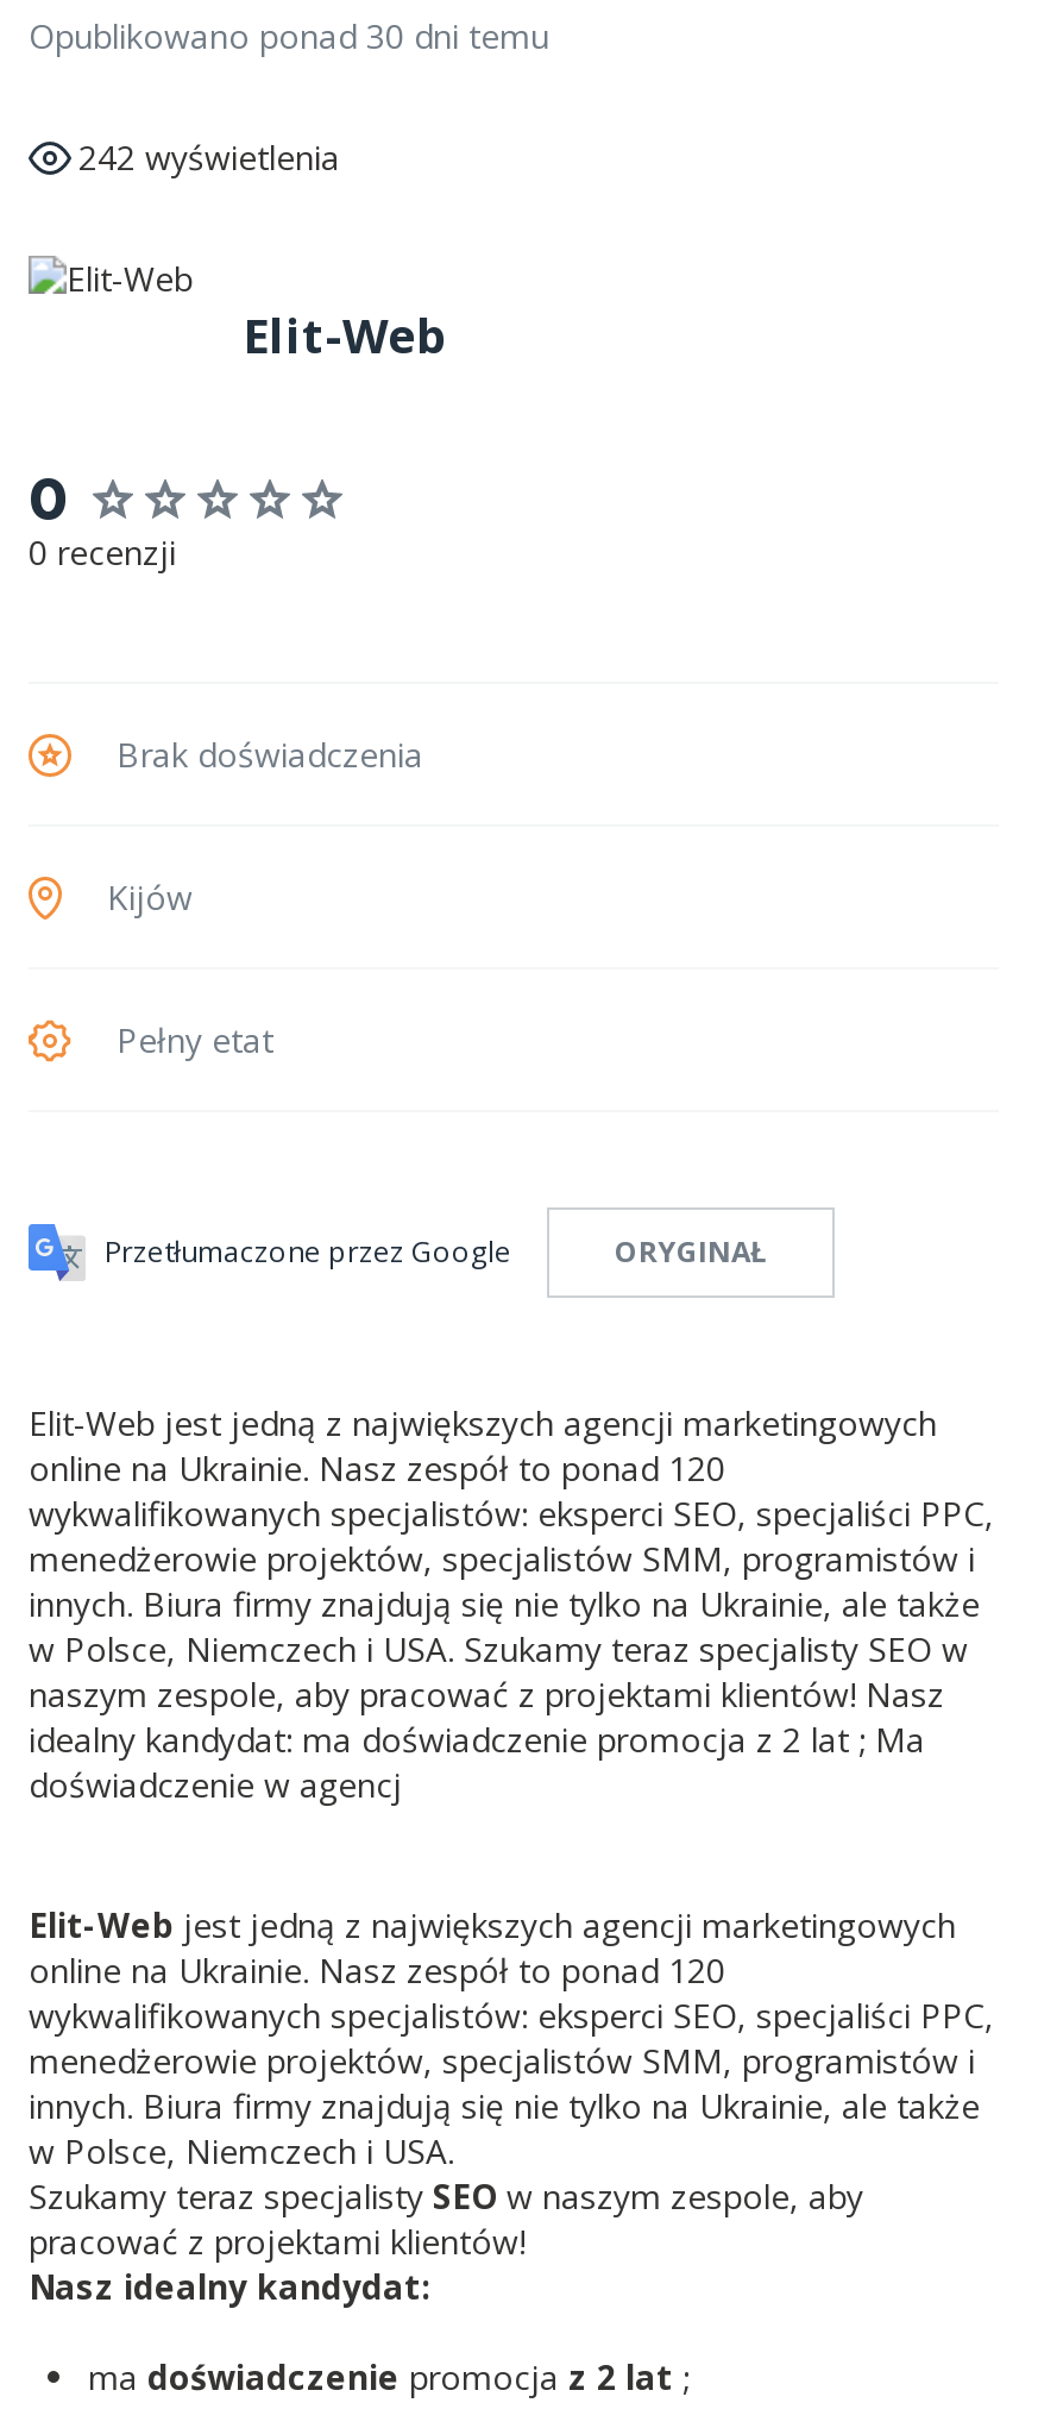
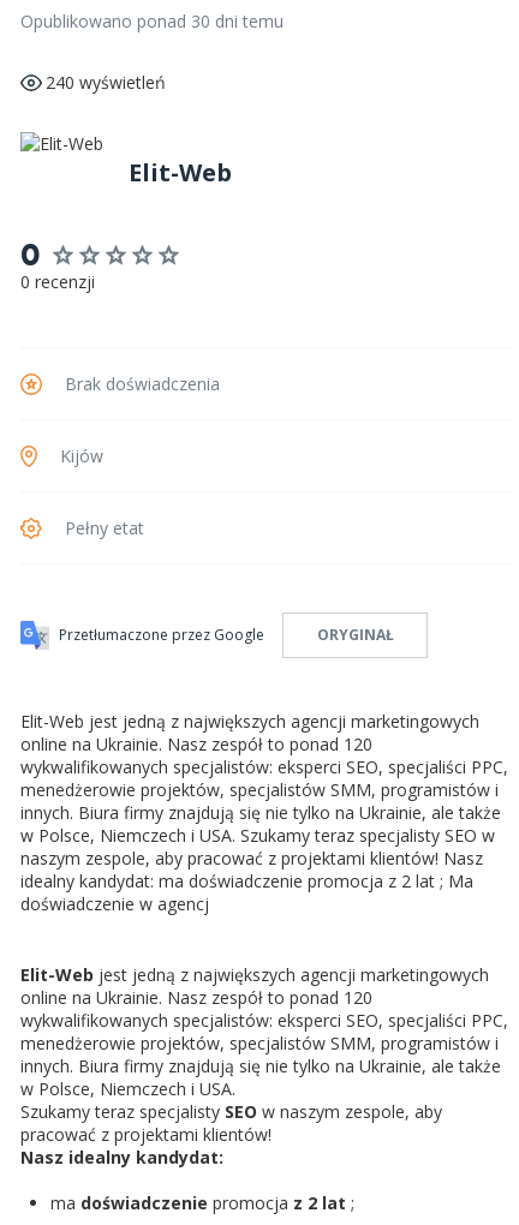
- 242 wyświetlenia
+ 240 wyświetleń
